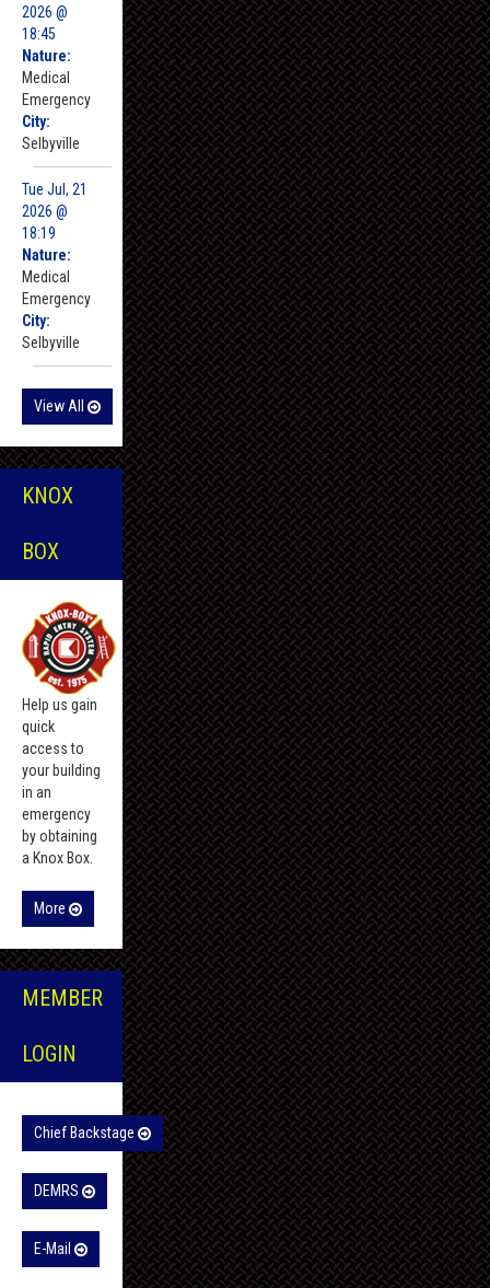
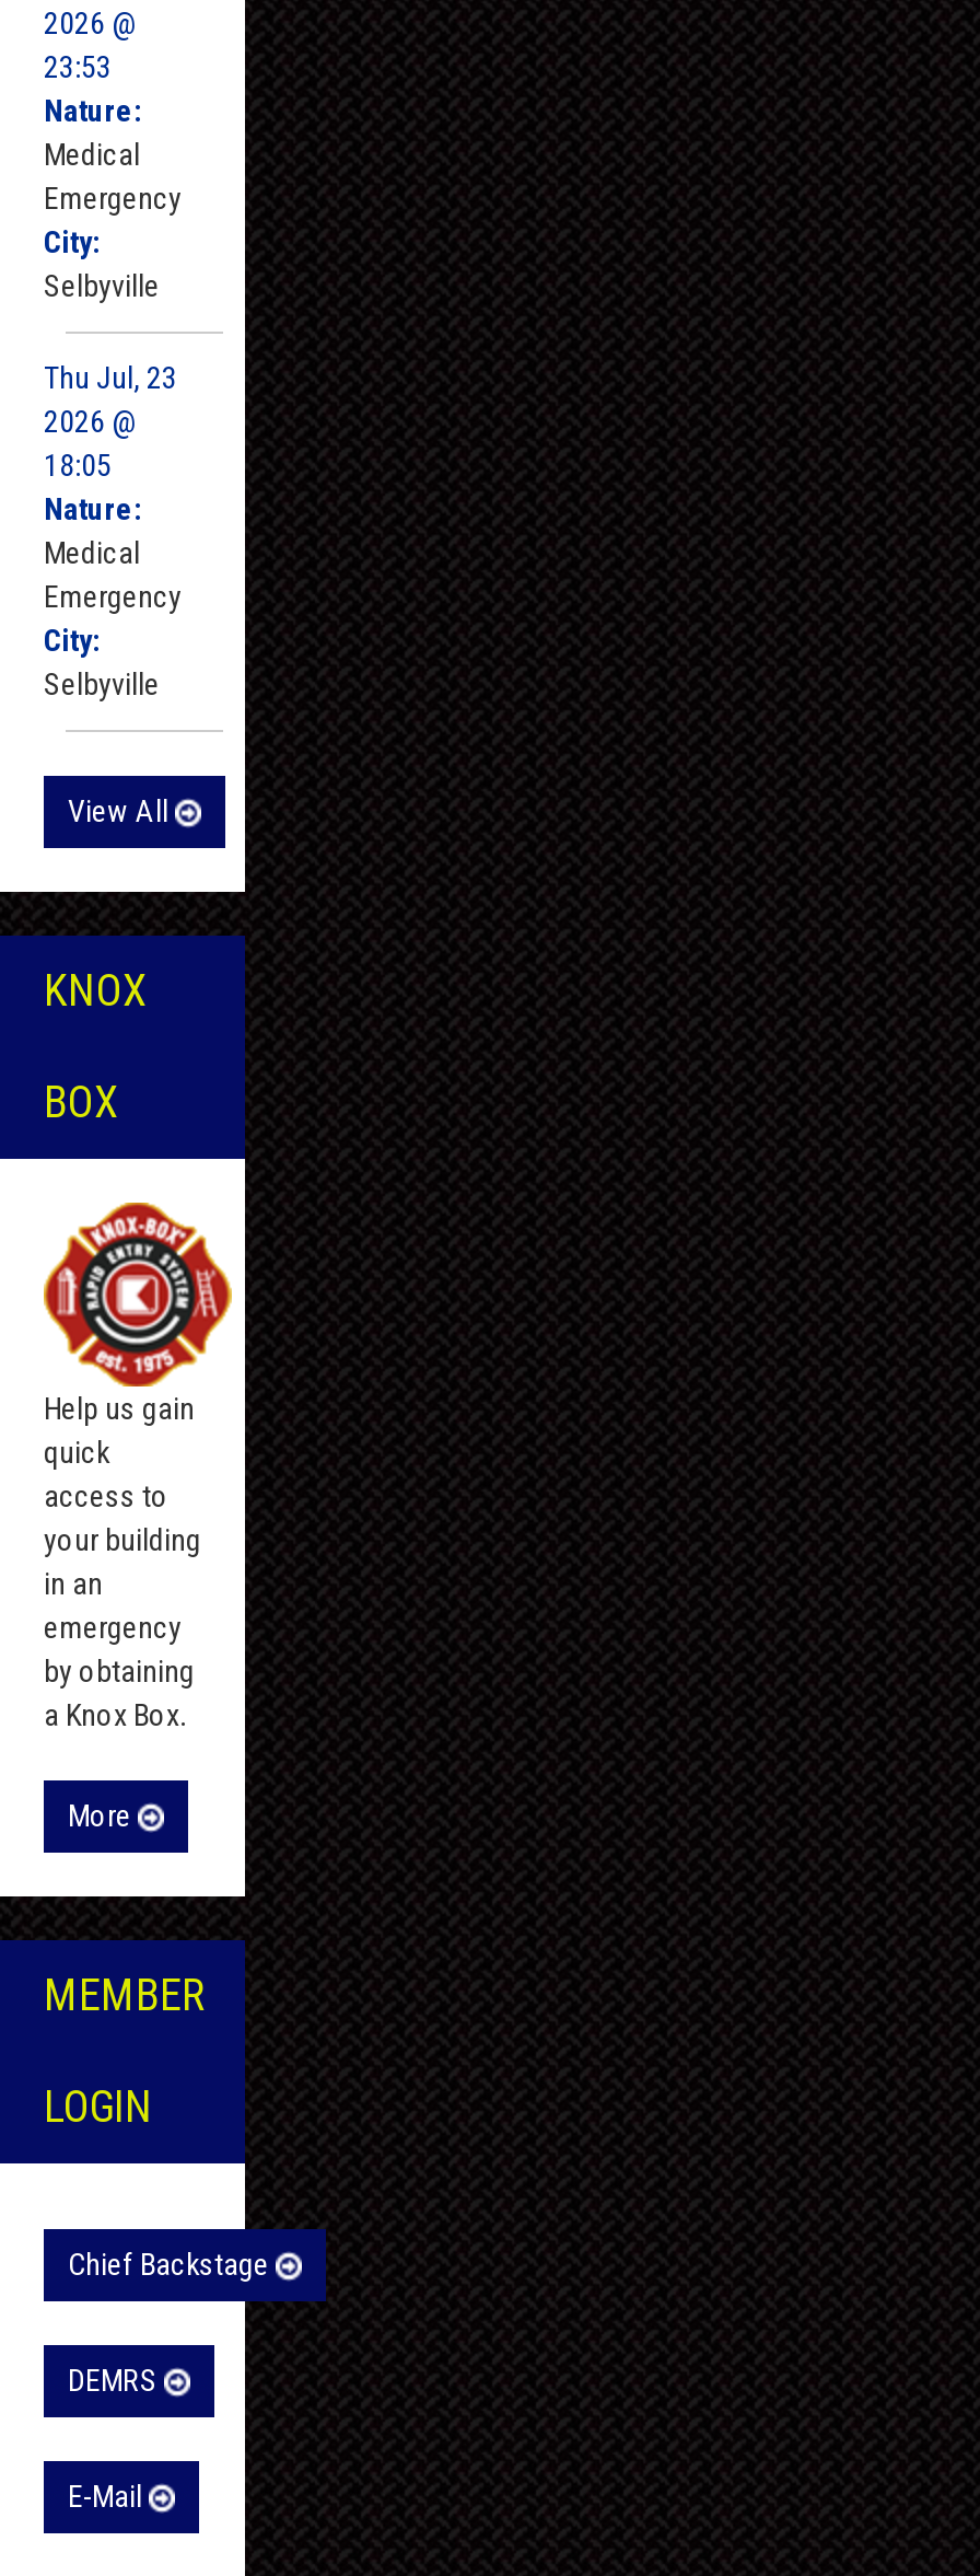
- 18:45
+ 23:53

- Tue Jul, 21
+ Thu Jul, 23

- 18:19
+ 18:05
